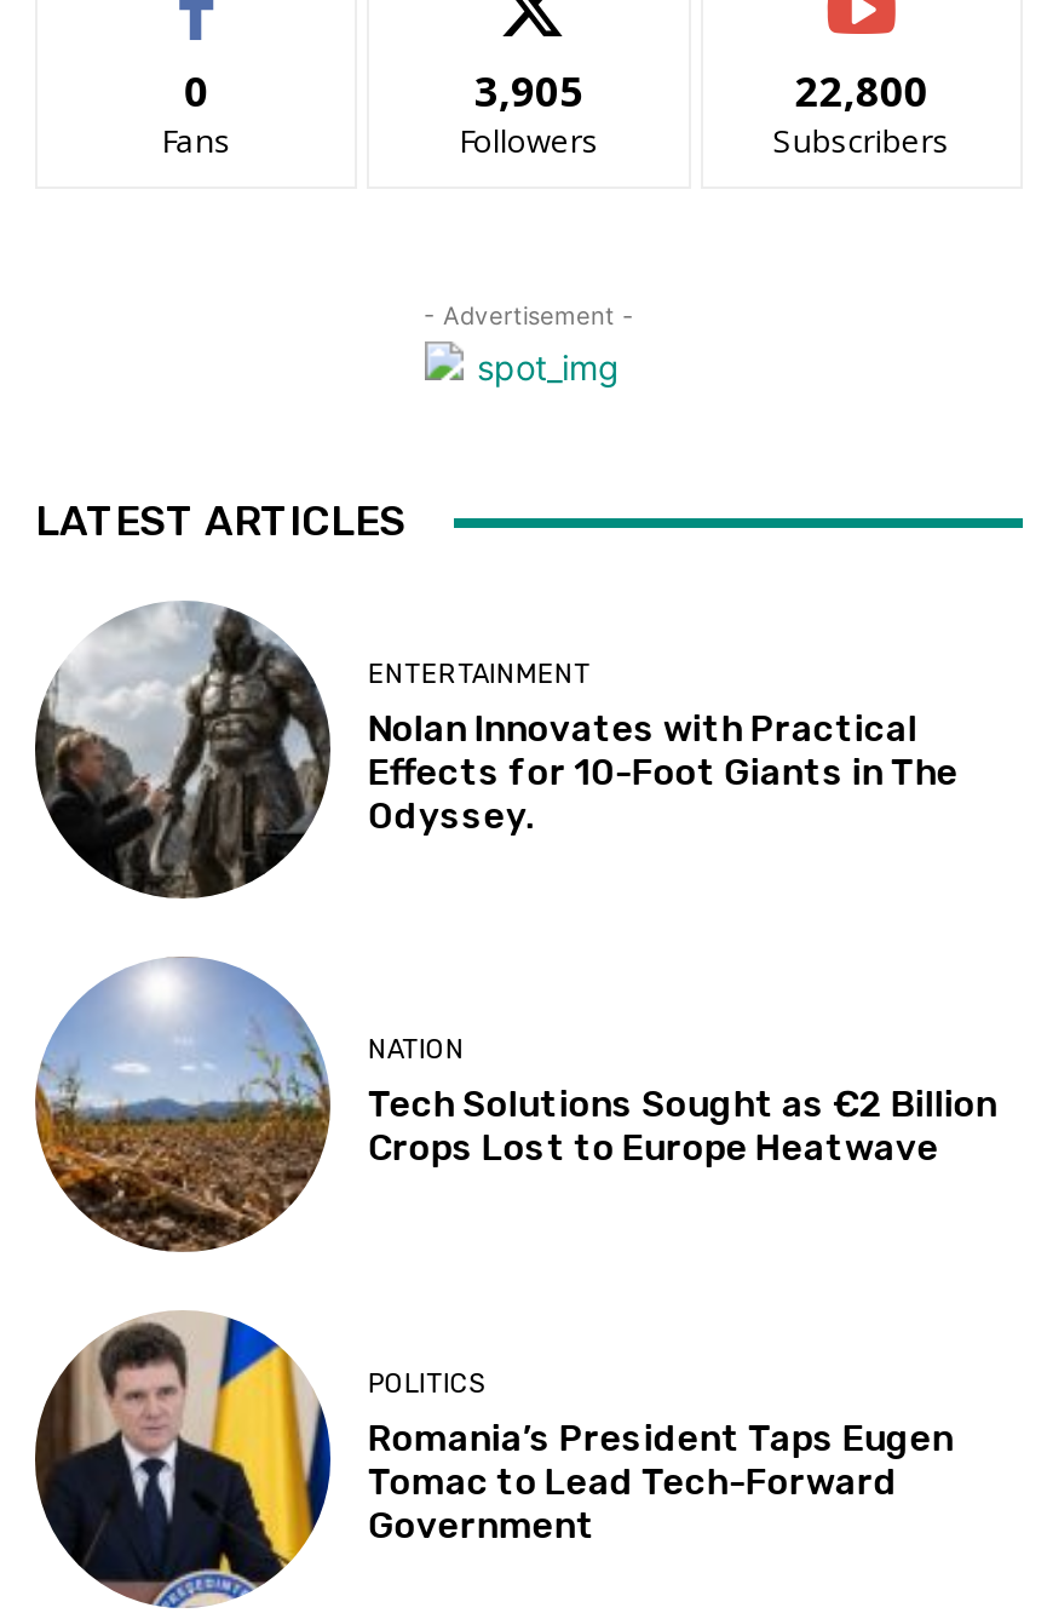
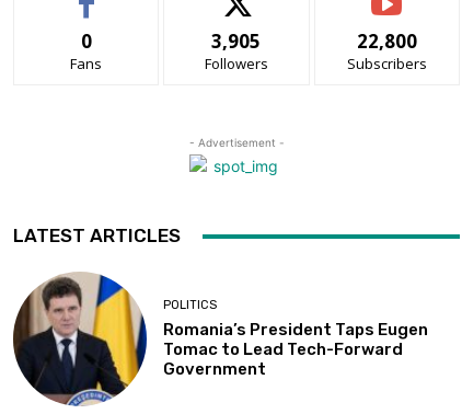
- [image]
- ENTERTAINMENT
- Nolan Innovates with Practical
- Effects for 10-Foot Giants in The
- Odyssey.

- [image]
- NATION
- Tech Solutions Sought as €2 Billion
- Crops Lost to Europe Heatwave
